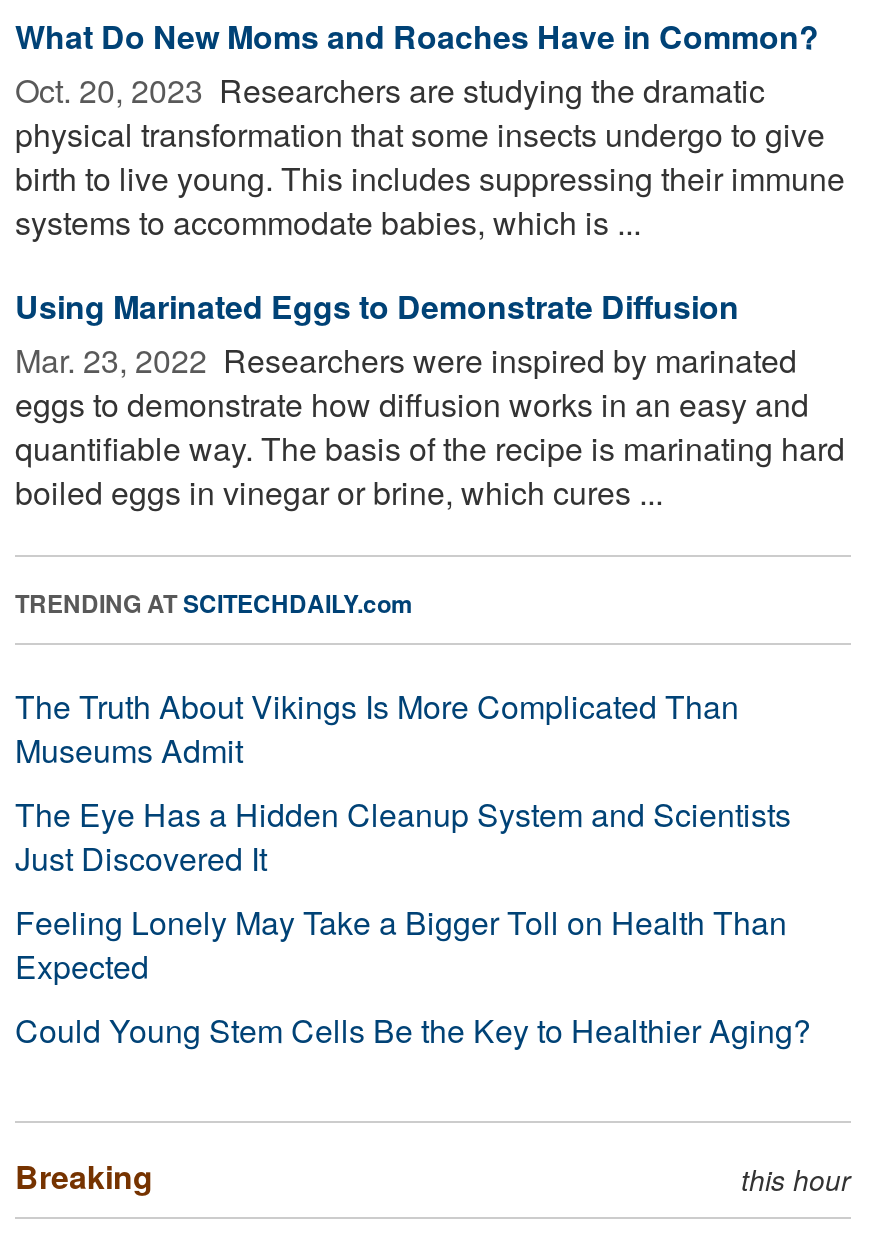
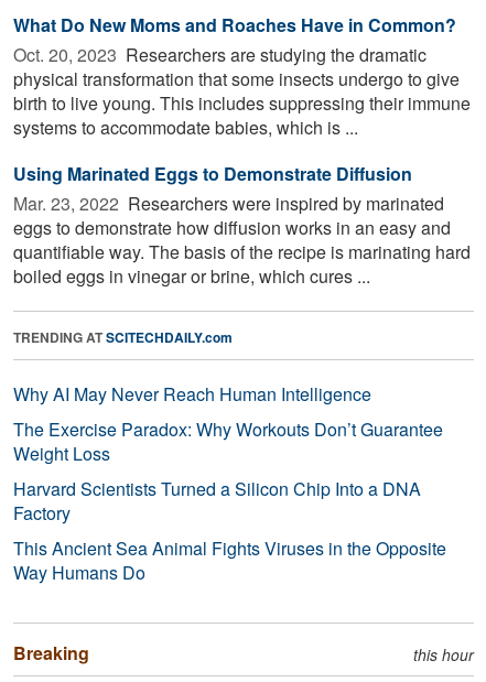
- The Truth About Vikings Is More Complicated Than
- Museums Admit
- The Eye Has a Hidden Cleanup System and Scientists
- Just Discovered It
- Feeling Lonely May Take a Bigger Toll on Health Than
- Expected
- Could Young Stem Cells Be the Key to Healthier Aging?
+ Why AI May Never Reach Human Intelligence
+ The Exercise Paradox: Why Workouts Don’t Guarantee
+ Weight Loss
+ Harvard Scientists Turned a Silicon Chip Into a DNA
+ Factory
+ This Ancient Sea Animal Fights Viruses in the Opposite
+ Way Humans Do
